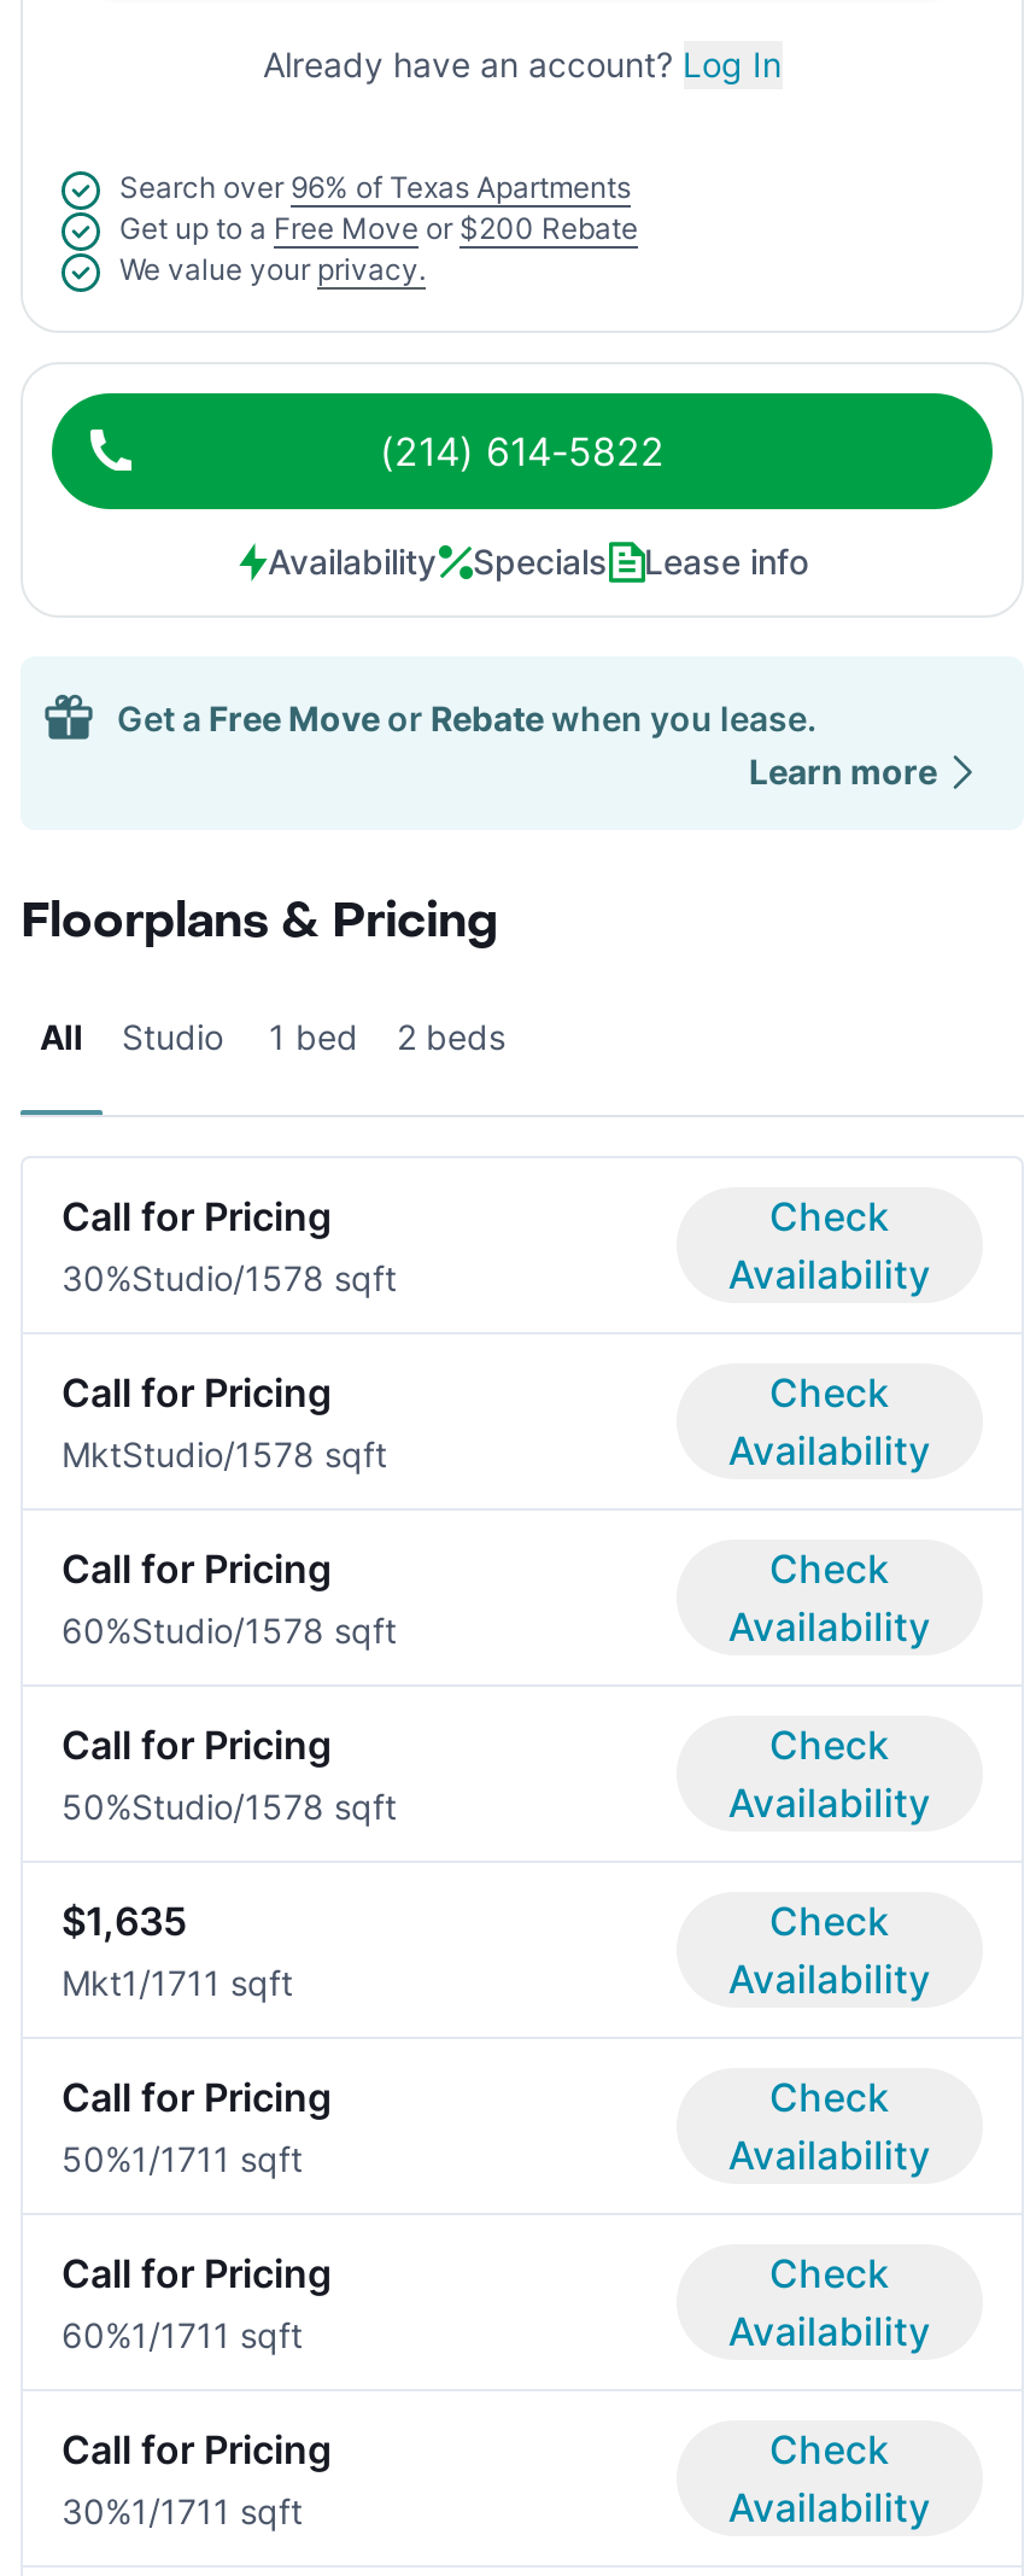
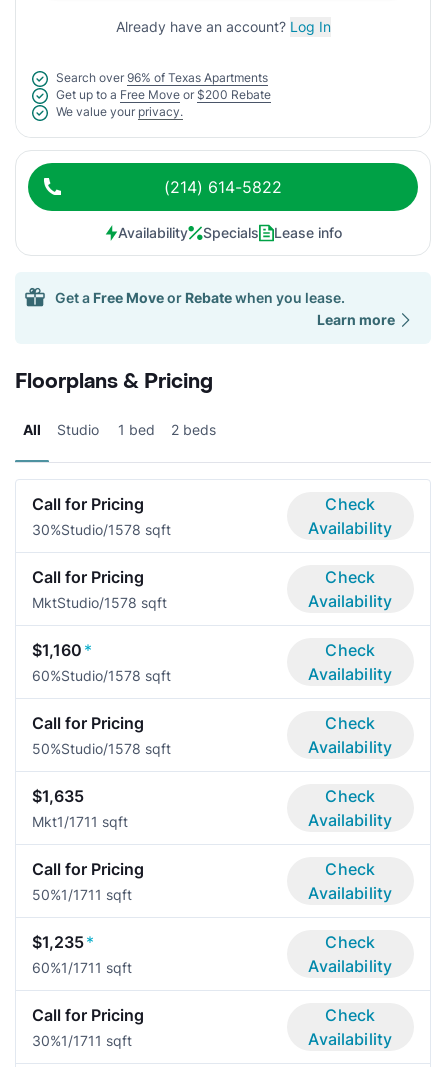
- Call for Pricing
+ $1,160 *

- Call for Pricing
+ $1,235 *
